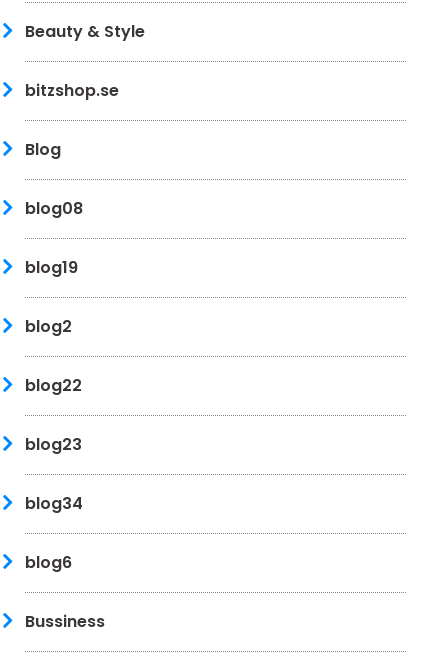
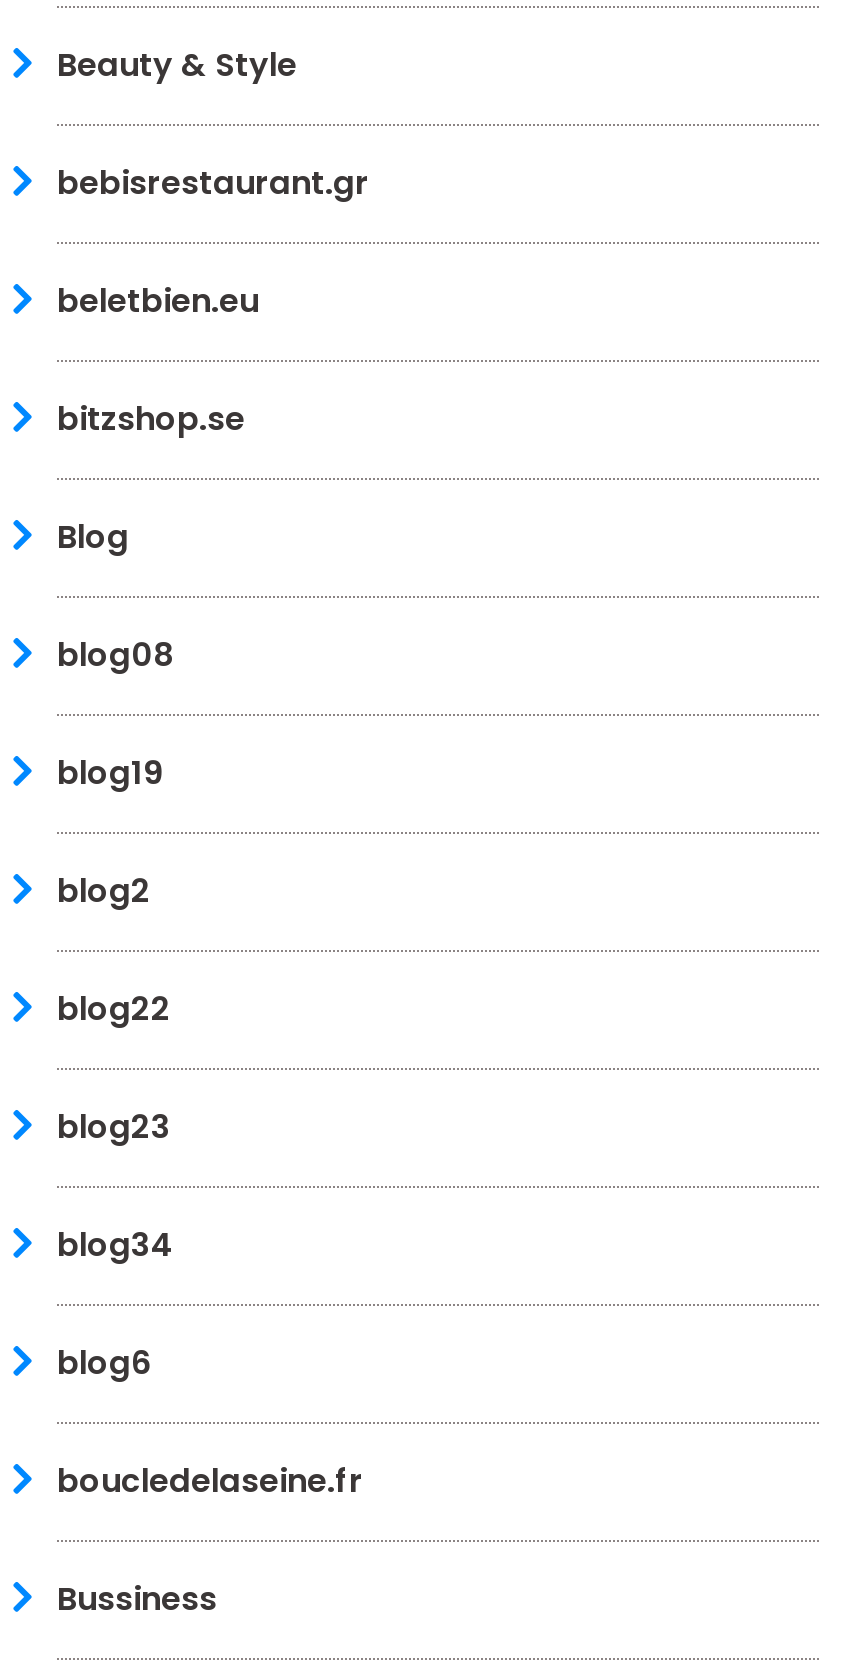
+ bebisrestaurant.gr
+ beletbien.eu

+ boucledelaseine.fr
